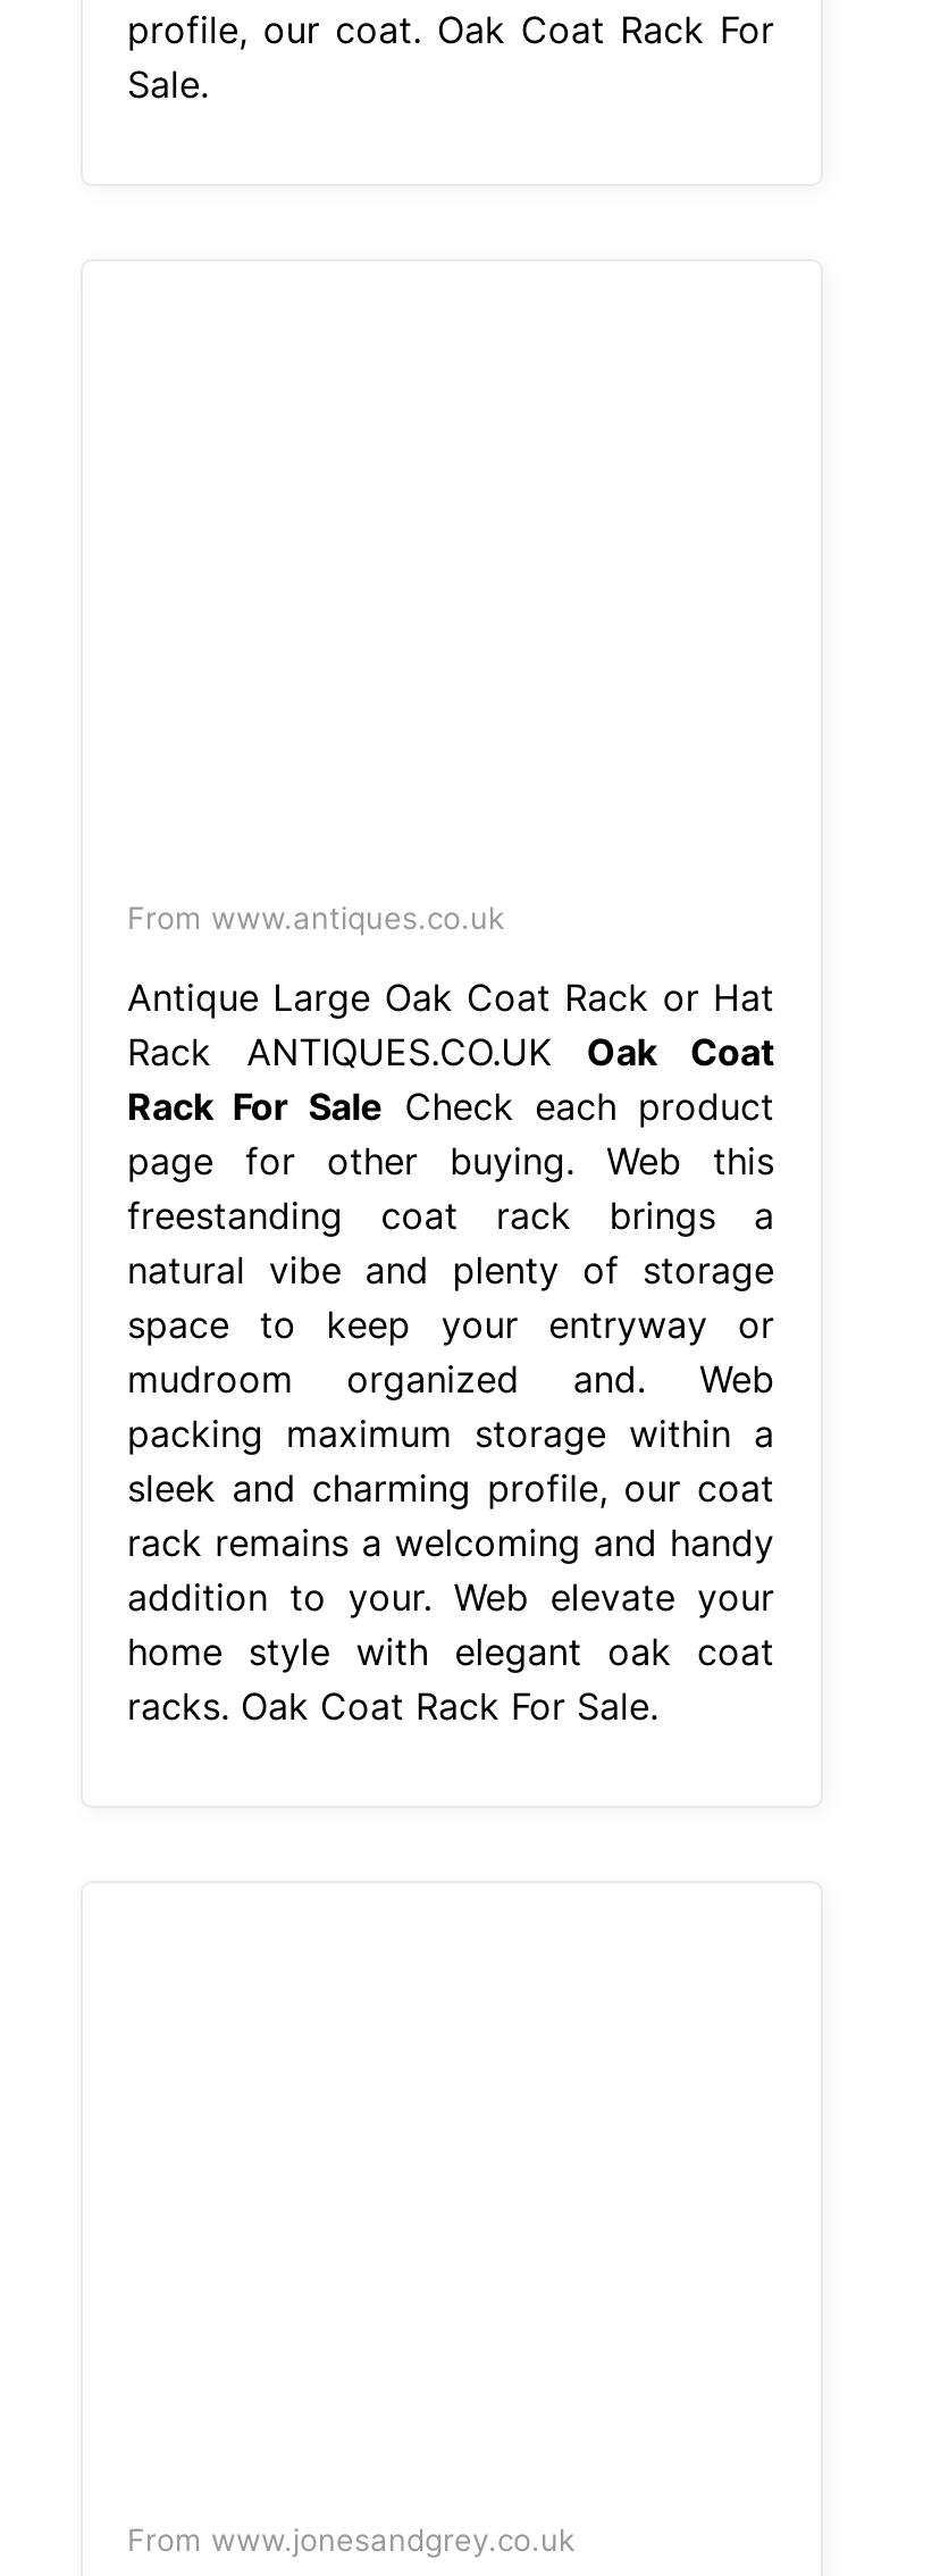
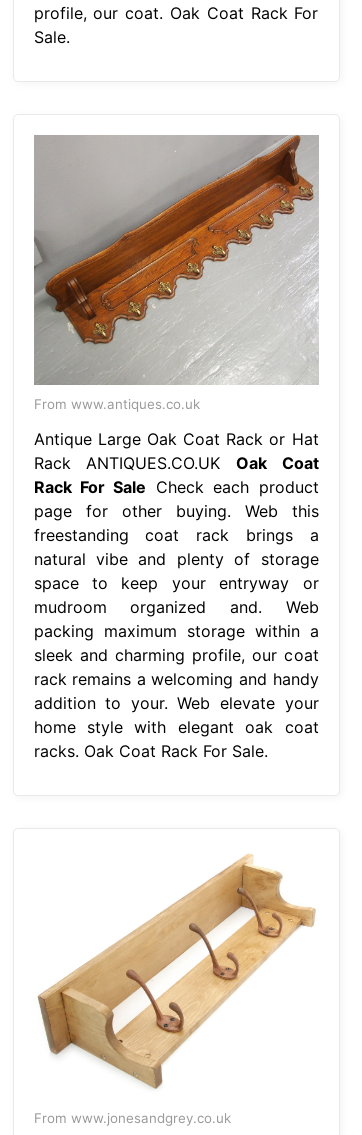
+ [image]

+ [image]
